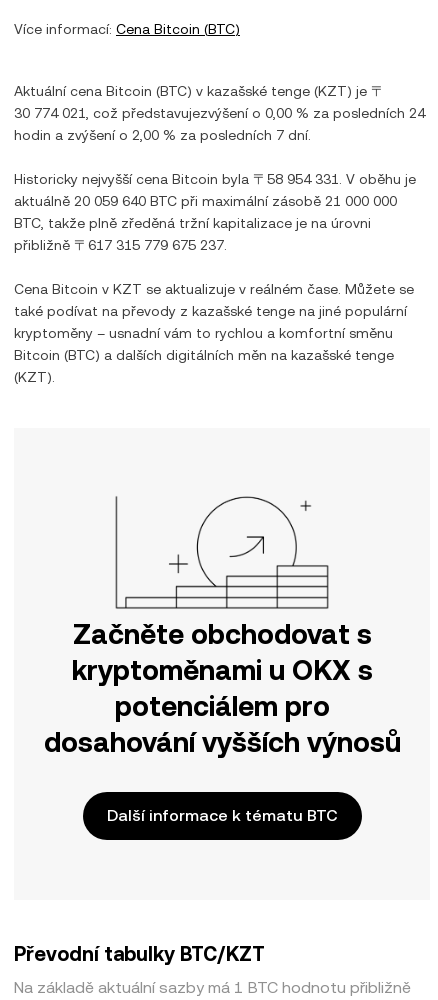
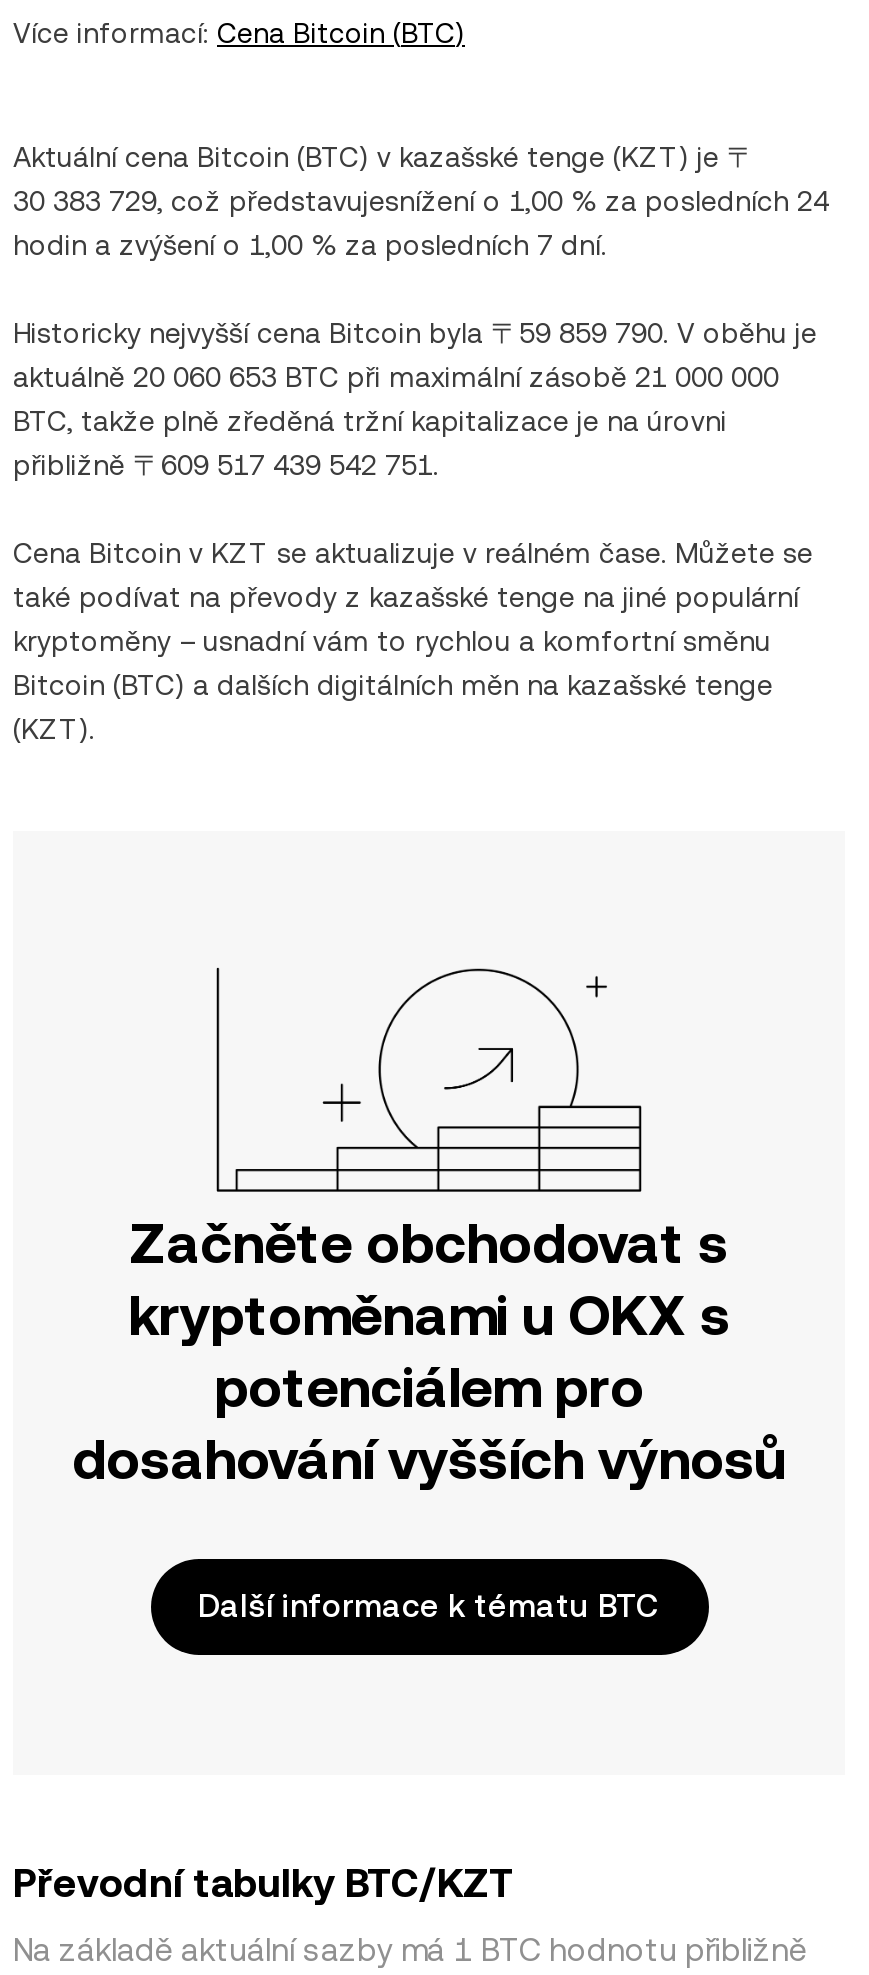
- 30 774 021, což představujezvýšení o 0,00 % za posledních 24
+ 30 383 729, což představujesnížení o 1,00 % za posledních 24

- hodin a zvýšení o 2,00 % za posledních 7 dní.
+ hodin a zvýšení o 1,00 % za posledních 7 dní.

- Historicky nejvyšší cena Bitcoin byla〒58 954 331. V oběhu je
+ Historicky nejvyšší cena Bitcoin byla〒59 859 790. V oběhu je

- aktuálně 20 059 640 BTC při maximální zásobě 21 000 000
+ aktuálně 20 060 653 BTC při maximální zásobě 21 000 000

- přibližně〒617 315 779 675 237.
+ přibližně〒609 517 439 542 751.
